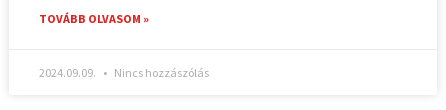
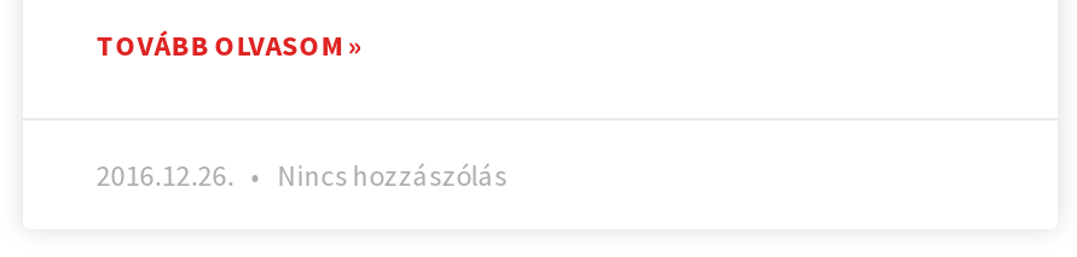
- 2024.09.09. Nincs hozzászólás
+ 2016.12.26. Nincs hozzászólás
